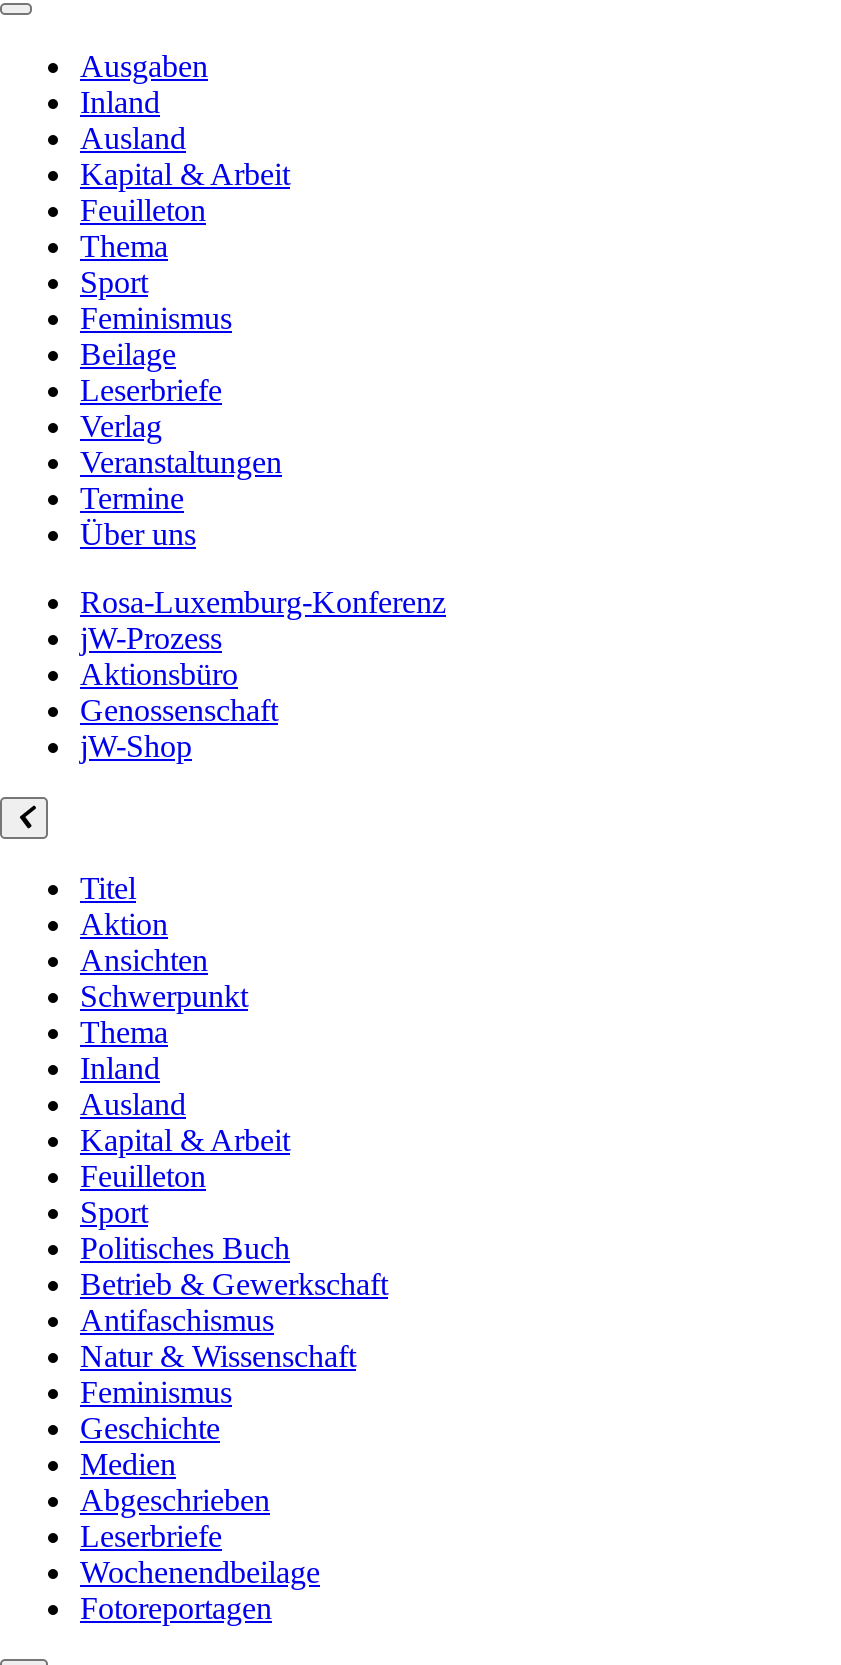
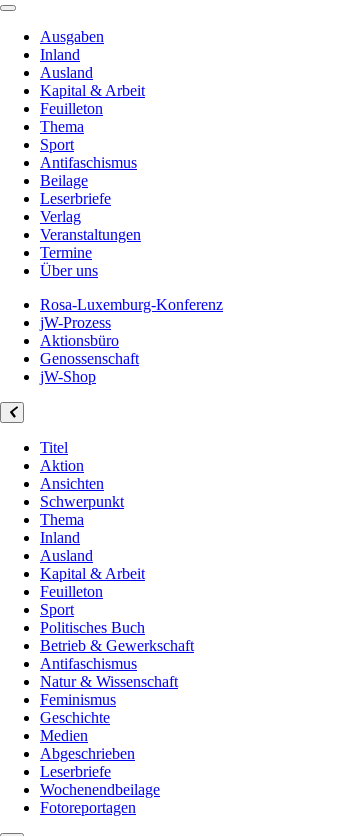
- Feminismus
+ Antifaschismus
